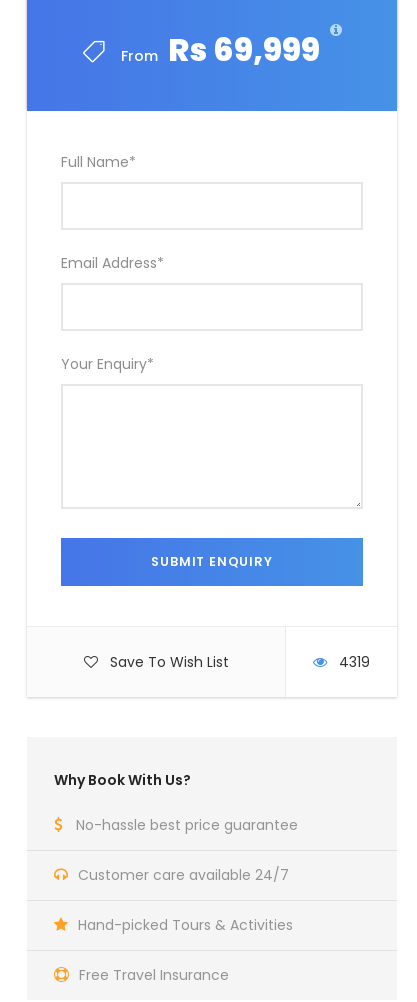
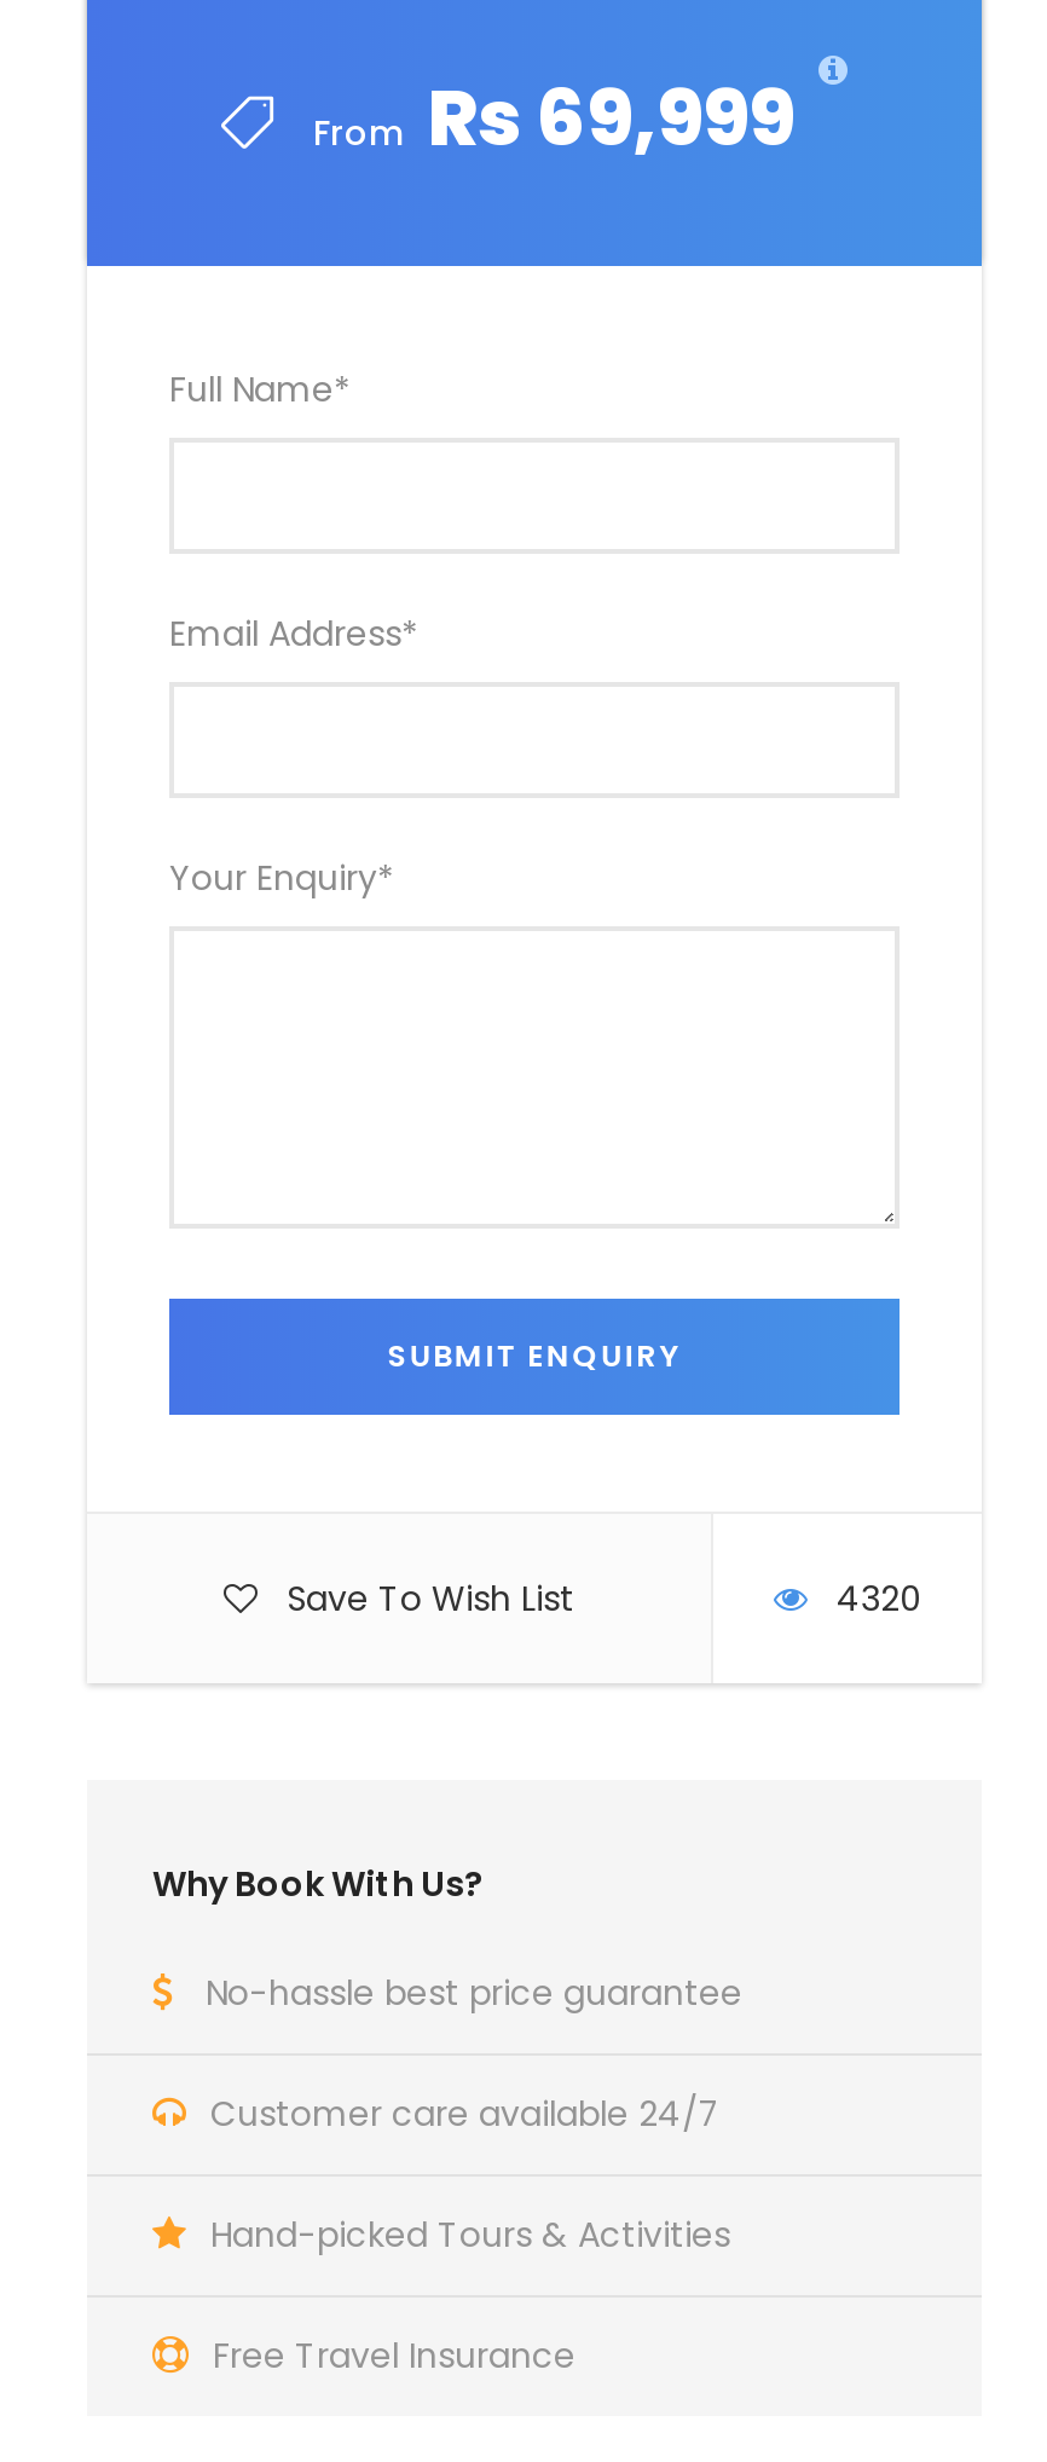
- 4319
+ 4320
